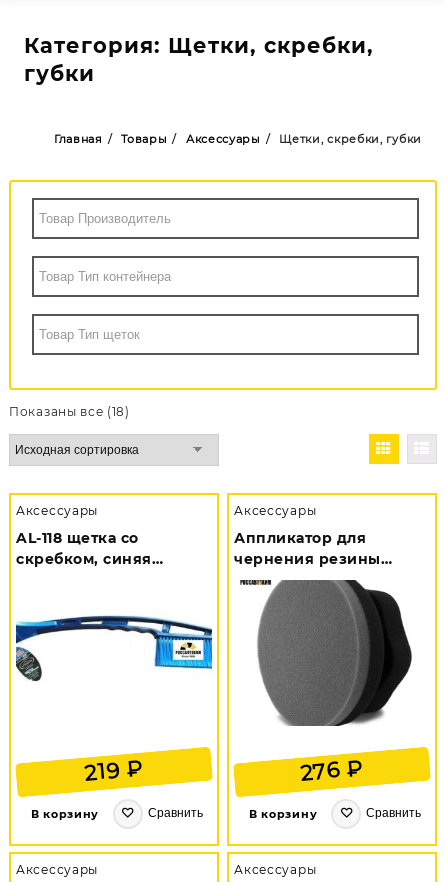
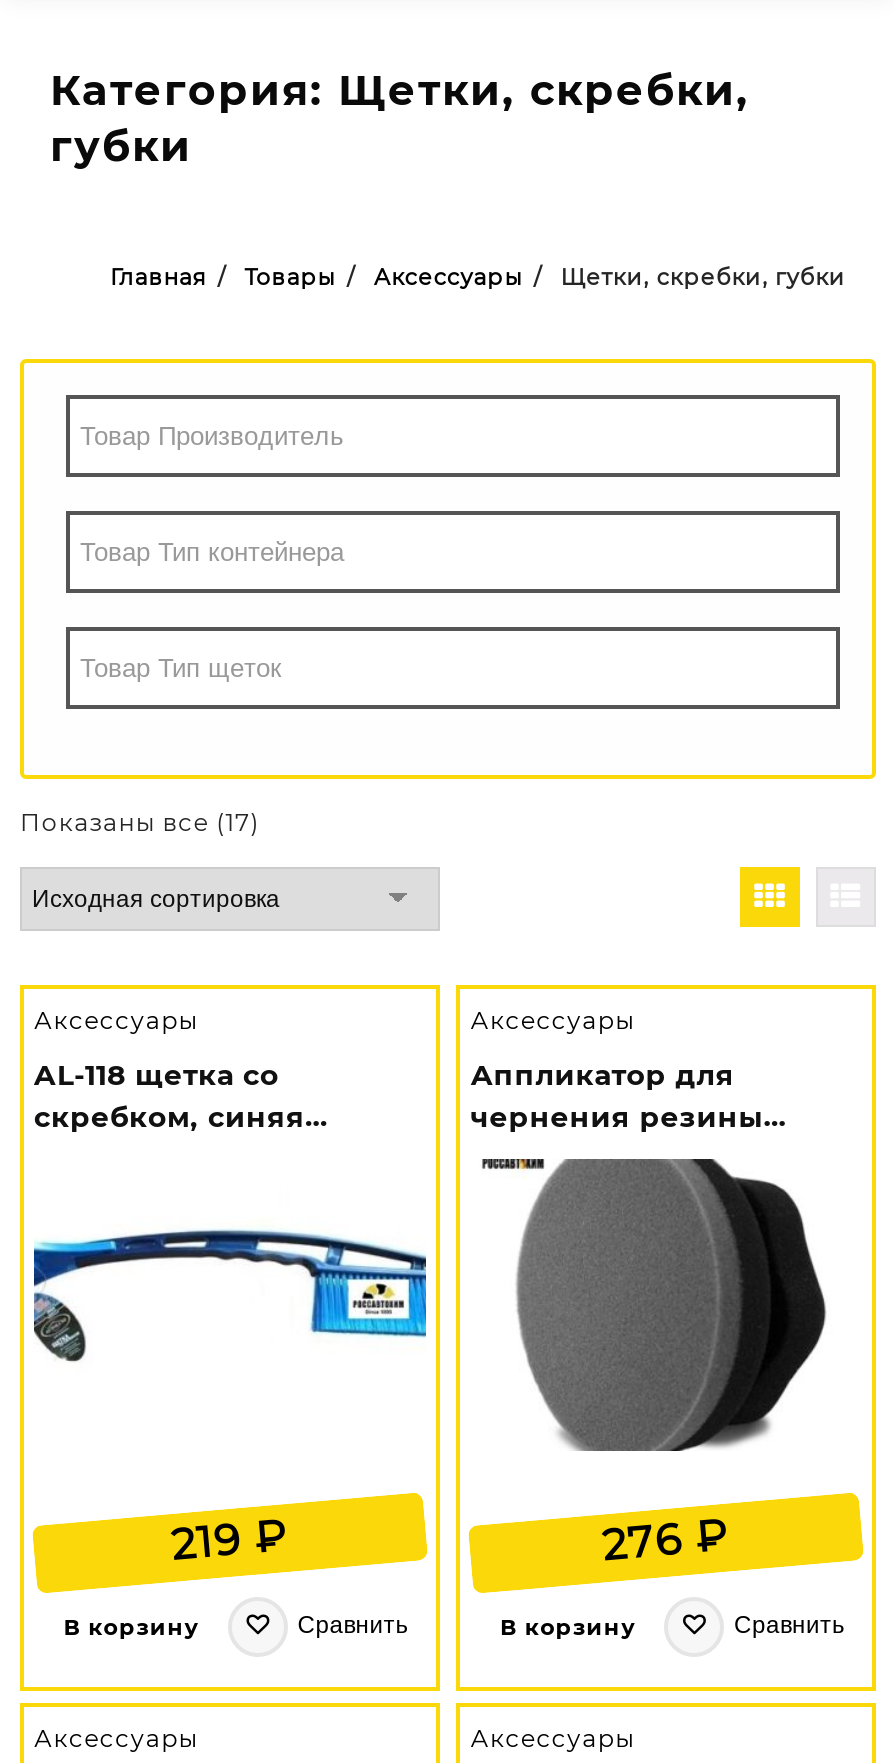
- Показаны все (18)
+ Показаны все (17)
